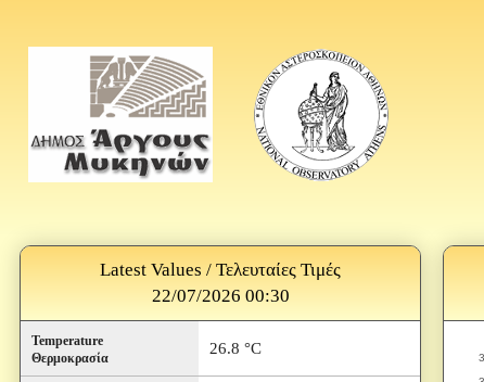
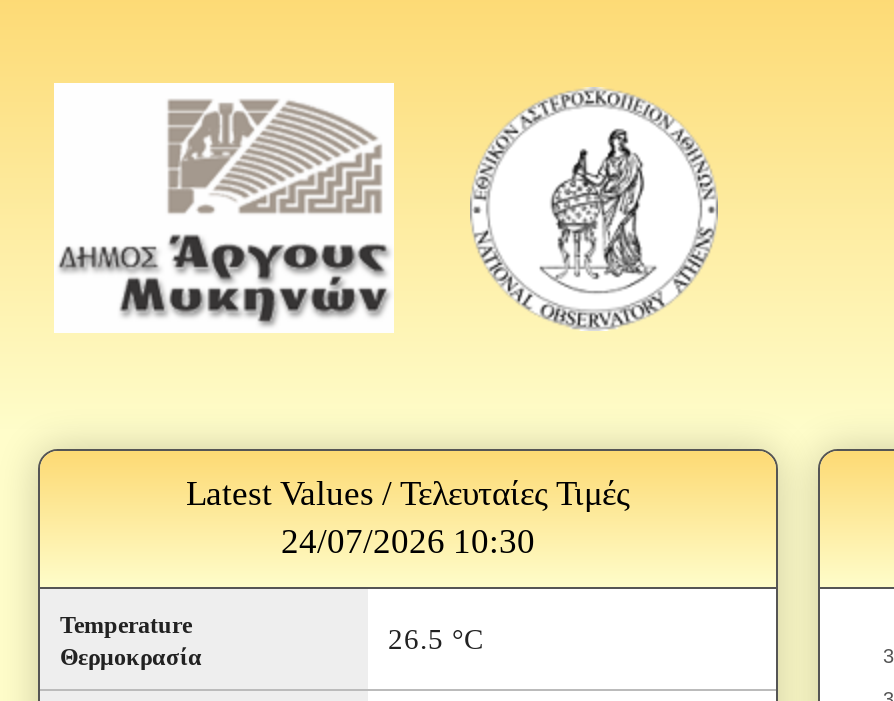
- 22/07/2026 00:30
+ 24/07/2026 10:30

- 26.8 °C
+ 26.5 °C
